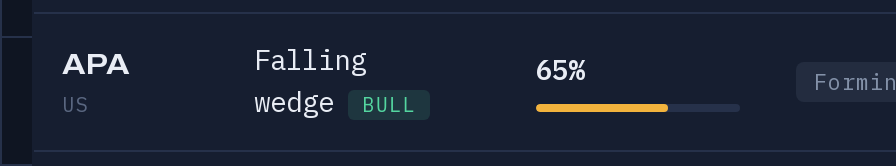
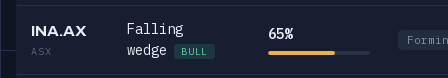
- APA
- US
+ INA.AX
+ ASX
